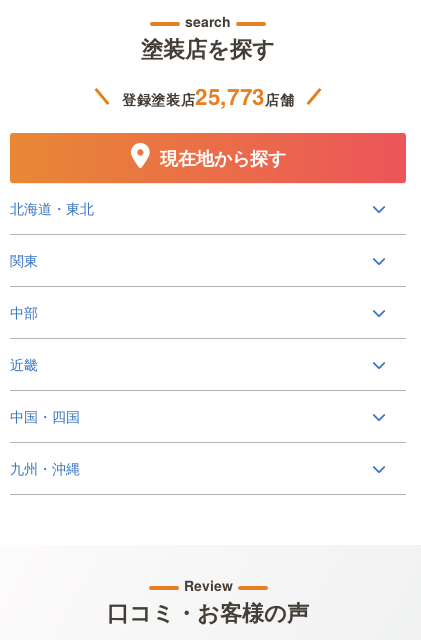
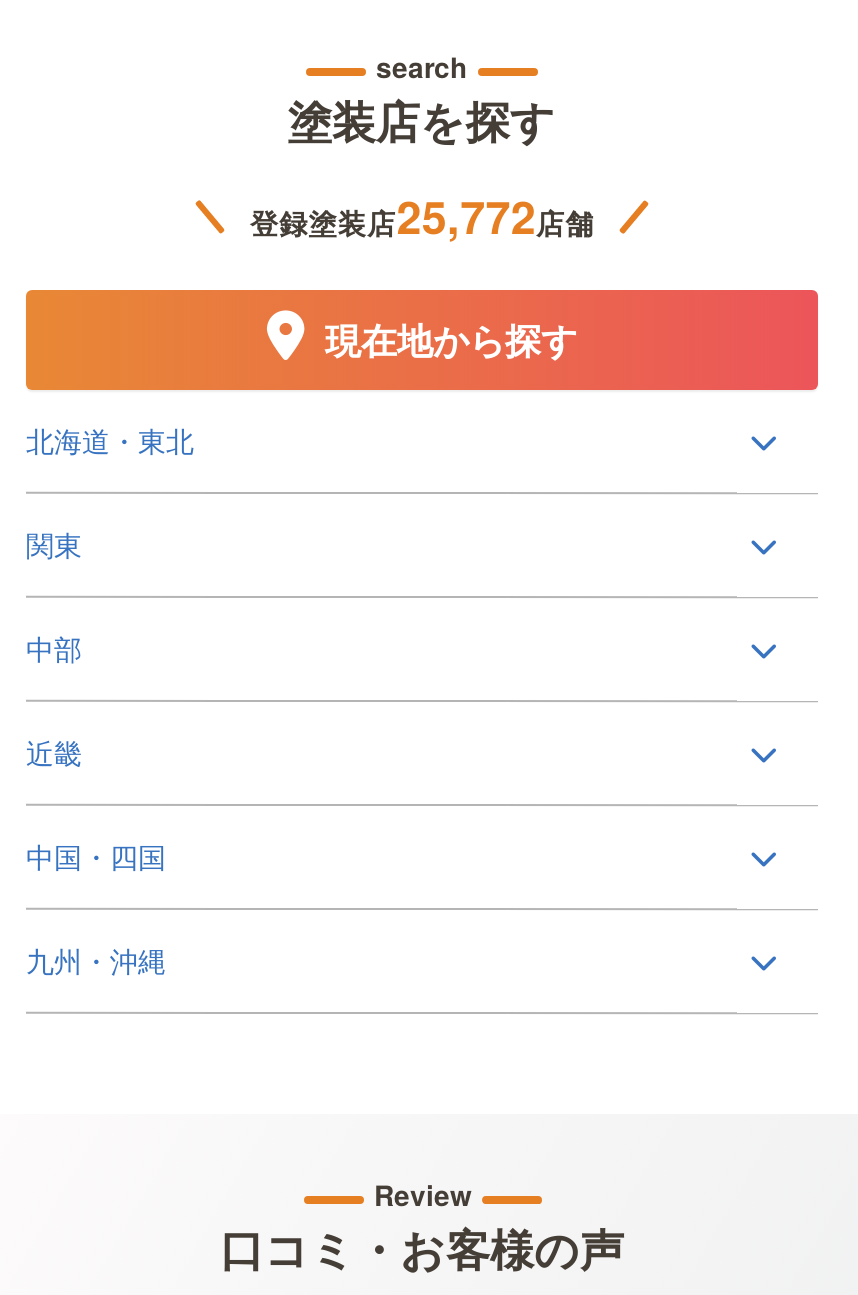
- 登録塗装店25,773店舗
+ 登録塗装店25,772店舗
